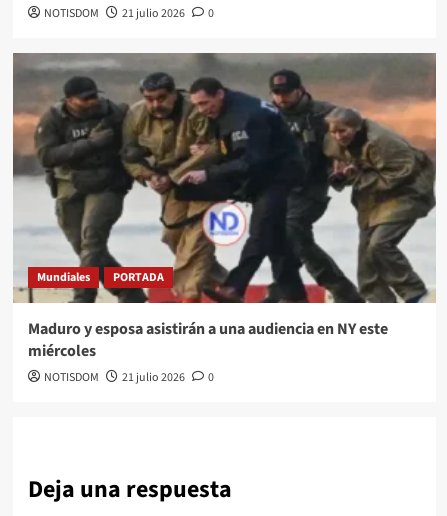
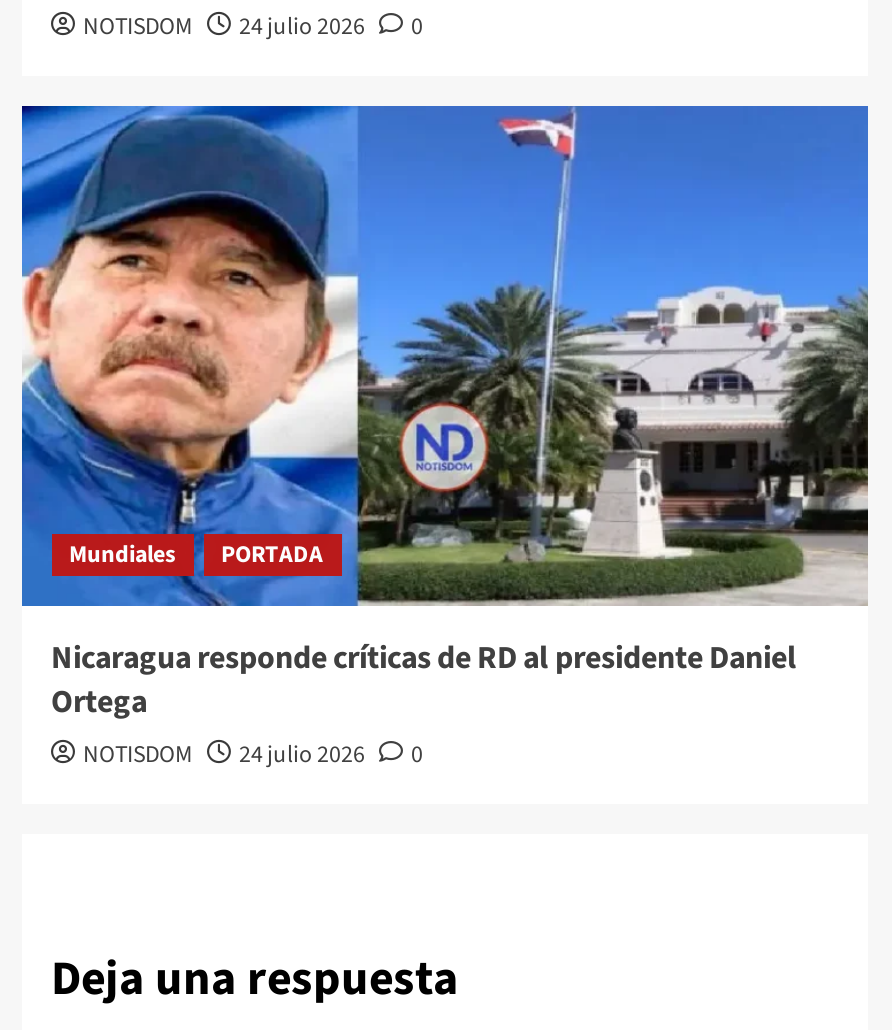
- NOTISDOM 21 julio 2026 0
+ NOTISDOM 24 julio 2026 0

- [image]
- Maduro y esposa asistirán a una audiencia en NY este
- miércoles
+ [image]
+ Nicaragua responde críticas de RD al presidente Daniel
+ Ortega

- NOTISDOM 21 julio 2026 0
+ NOTISDOM 24 julio 2026 0
